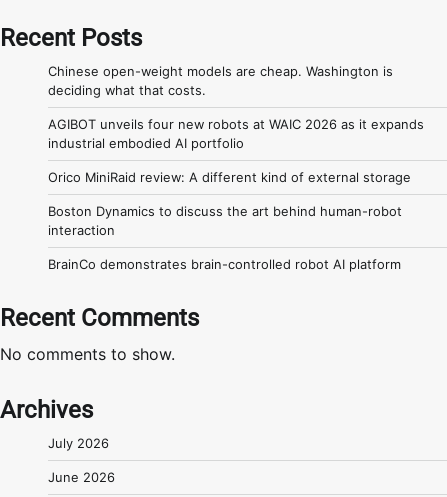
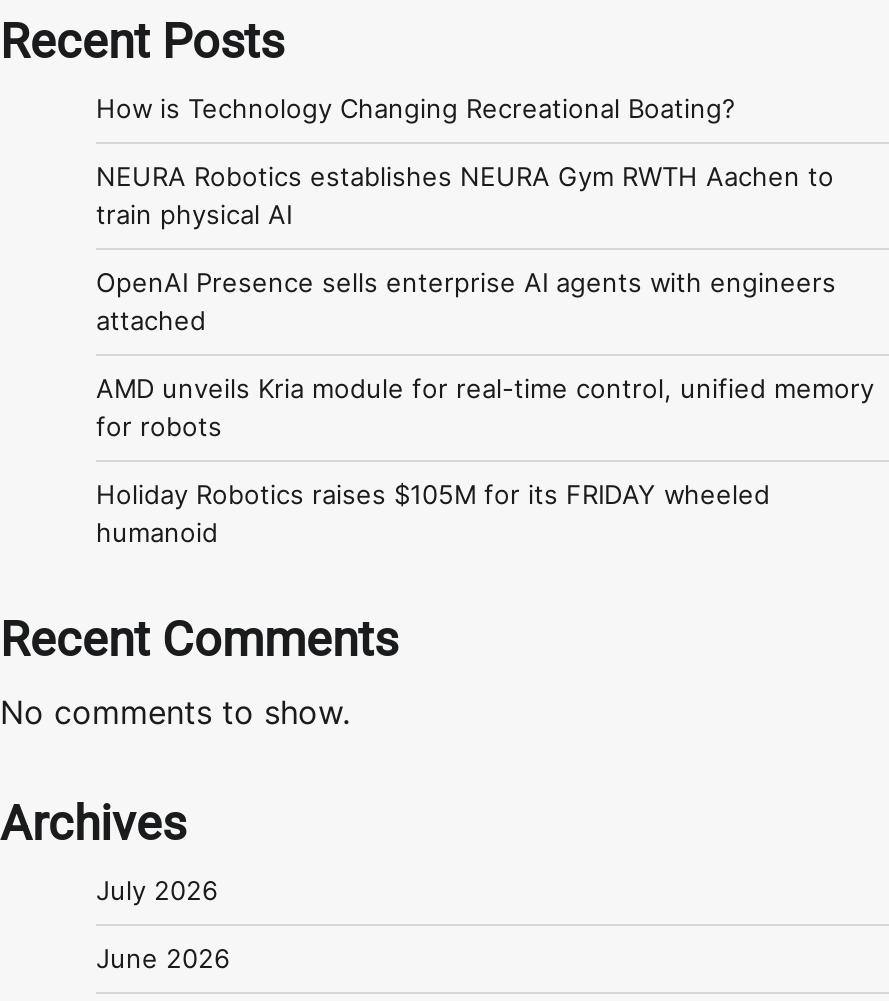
- Chinese open-weight models are cheap. Washington is
- deciding what that costs.
+ How is Technology Changing Recreational Boating?

- AGIBOT unveils four new robots at WAIC 2026 as it expands
- industrial embodied AI portfolio
+ NEURA Robotics establishes NEURA Gym RWTH Aachen to
+ train physical AI

- Orico MiniRaid review: A different kind of external storage
+ OpenAI Presence sells enterprise AI agents with engineers
+ attached

- Boston Dynamics to discuss the art behind human-robot
- interaction
+ AMD unveils Kria module for real-time control, unified memory
+ for robots

- BrainCo demonstrates brain-controlled robot AI platform
+ Holiday Robotics raises $105M for its FRIDAY wheeled
+ humanoid
